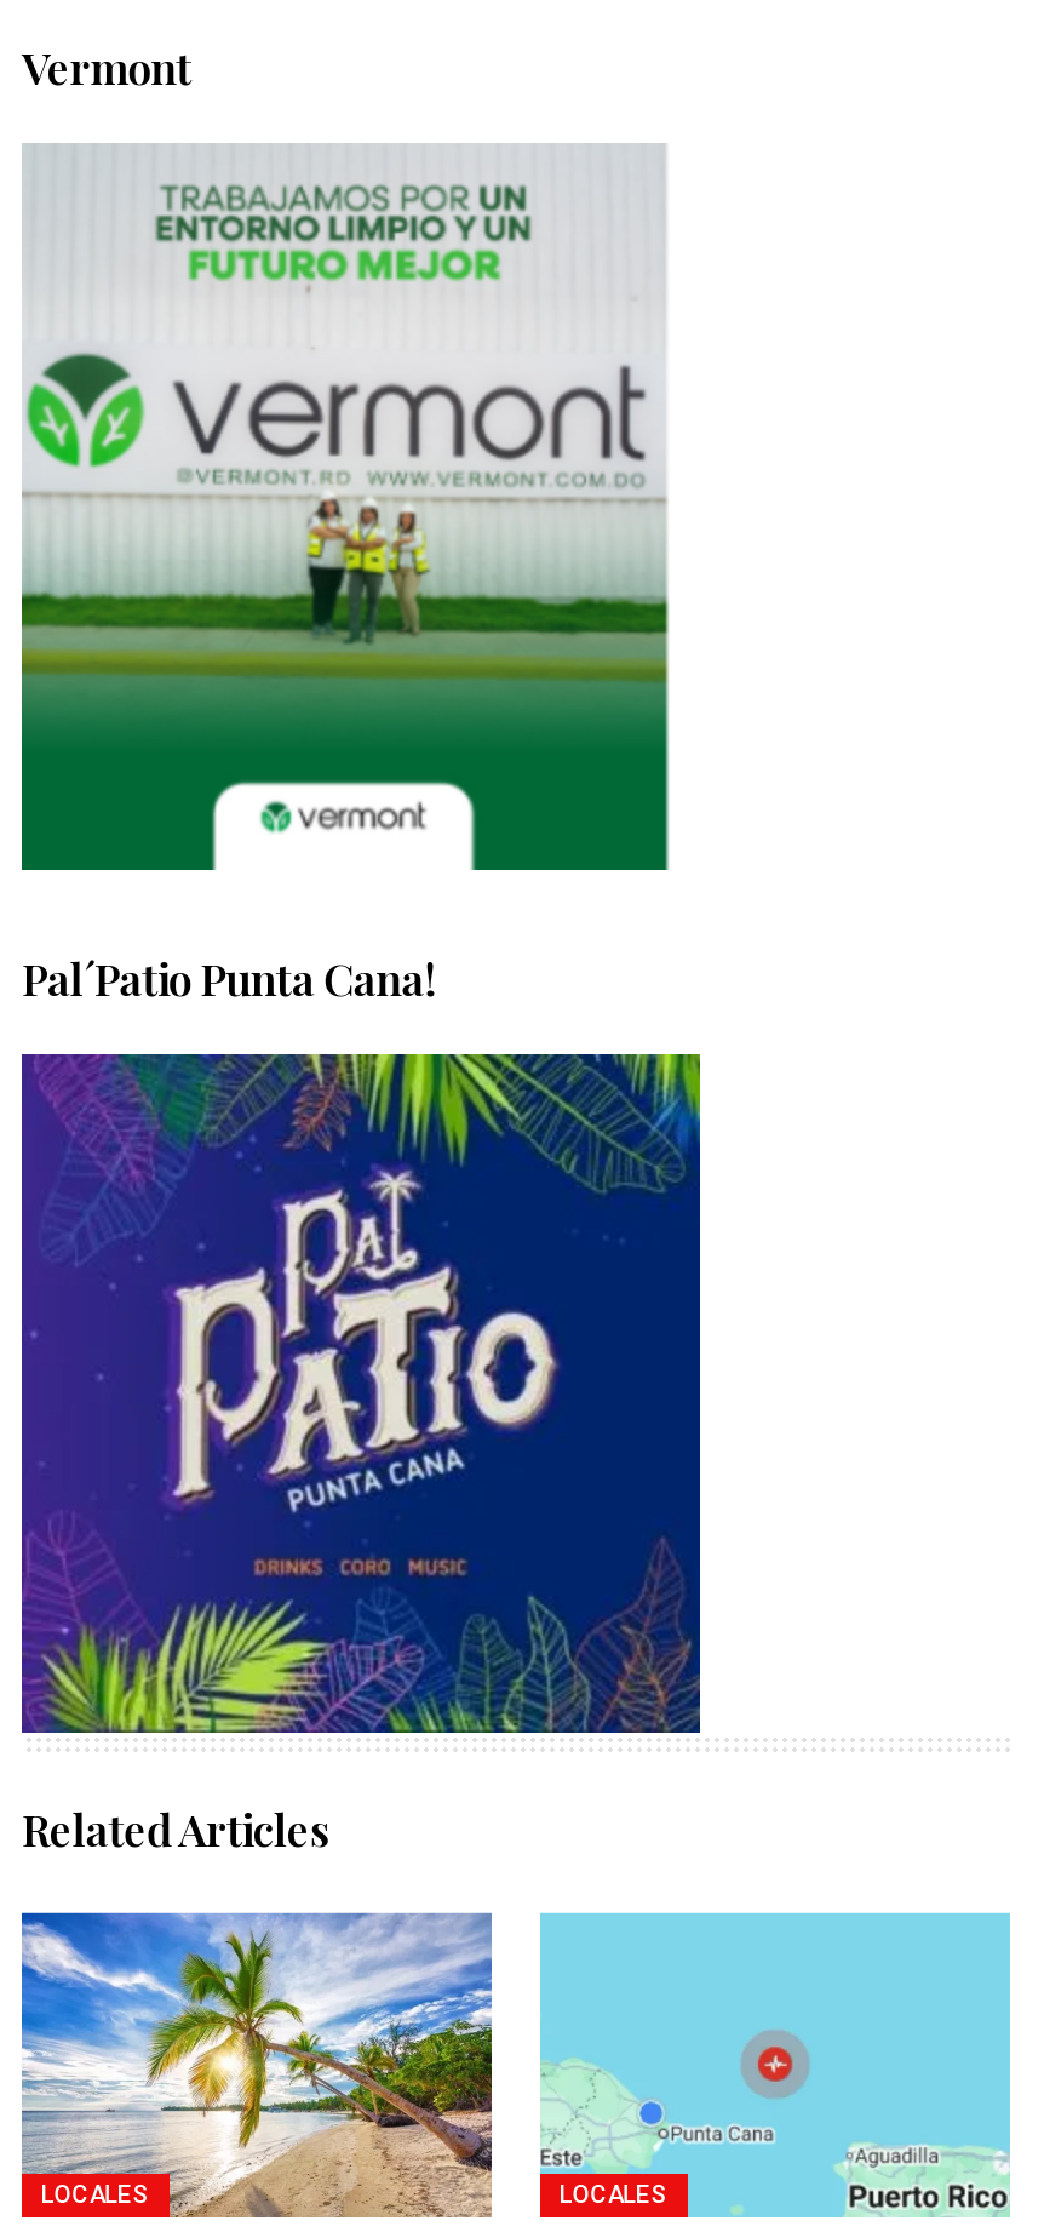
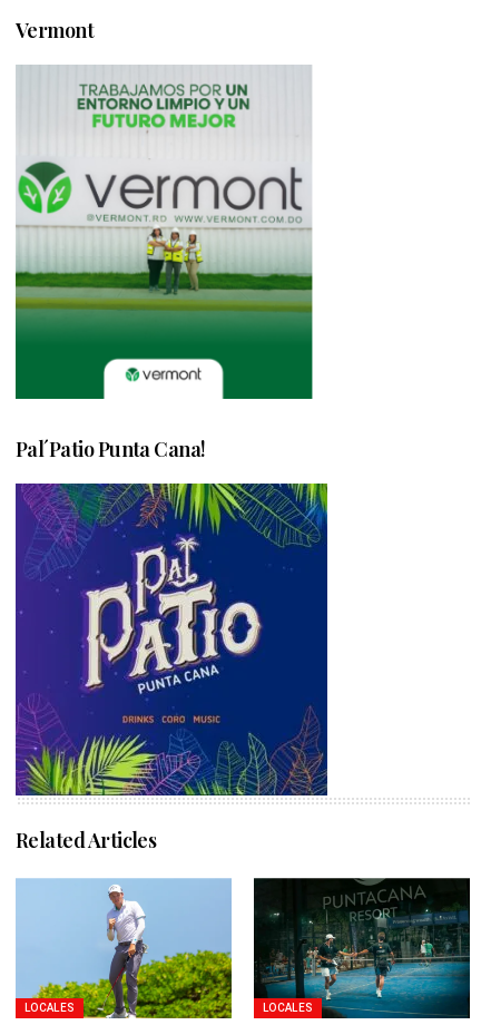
- [image]
+ [image]

- [image]
+ [image]
